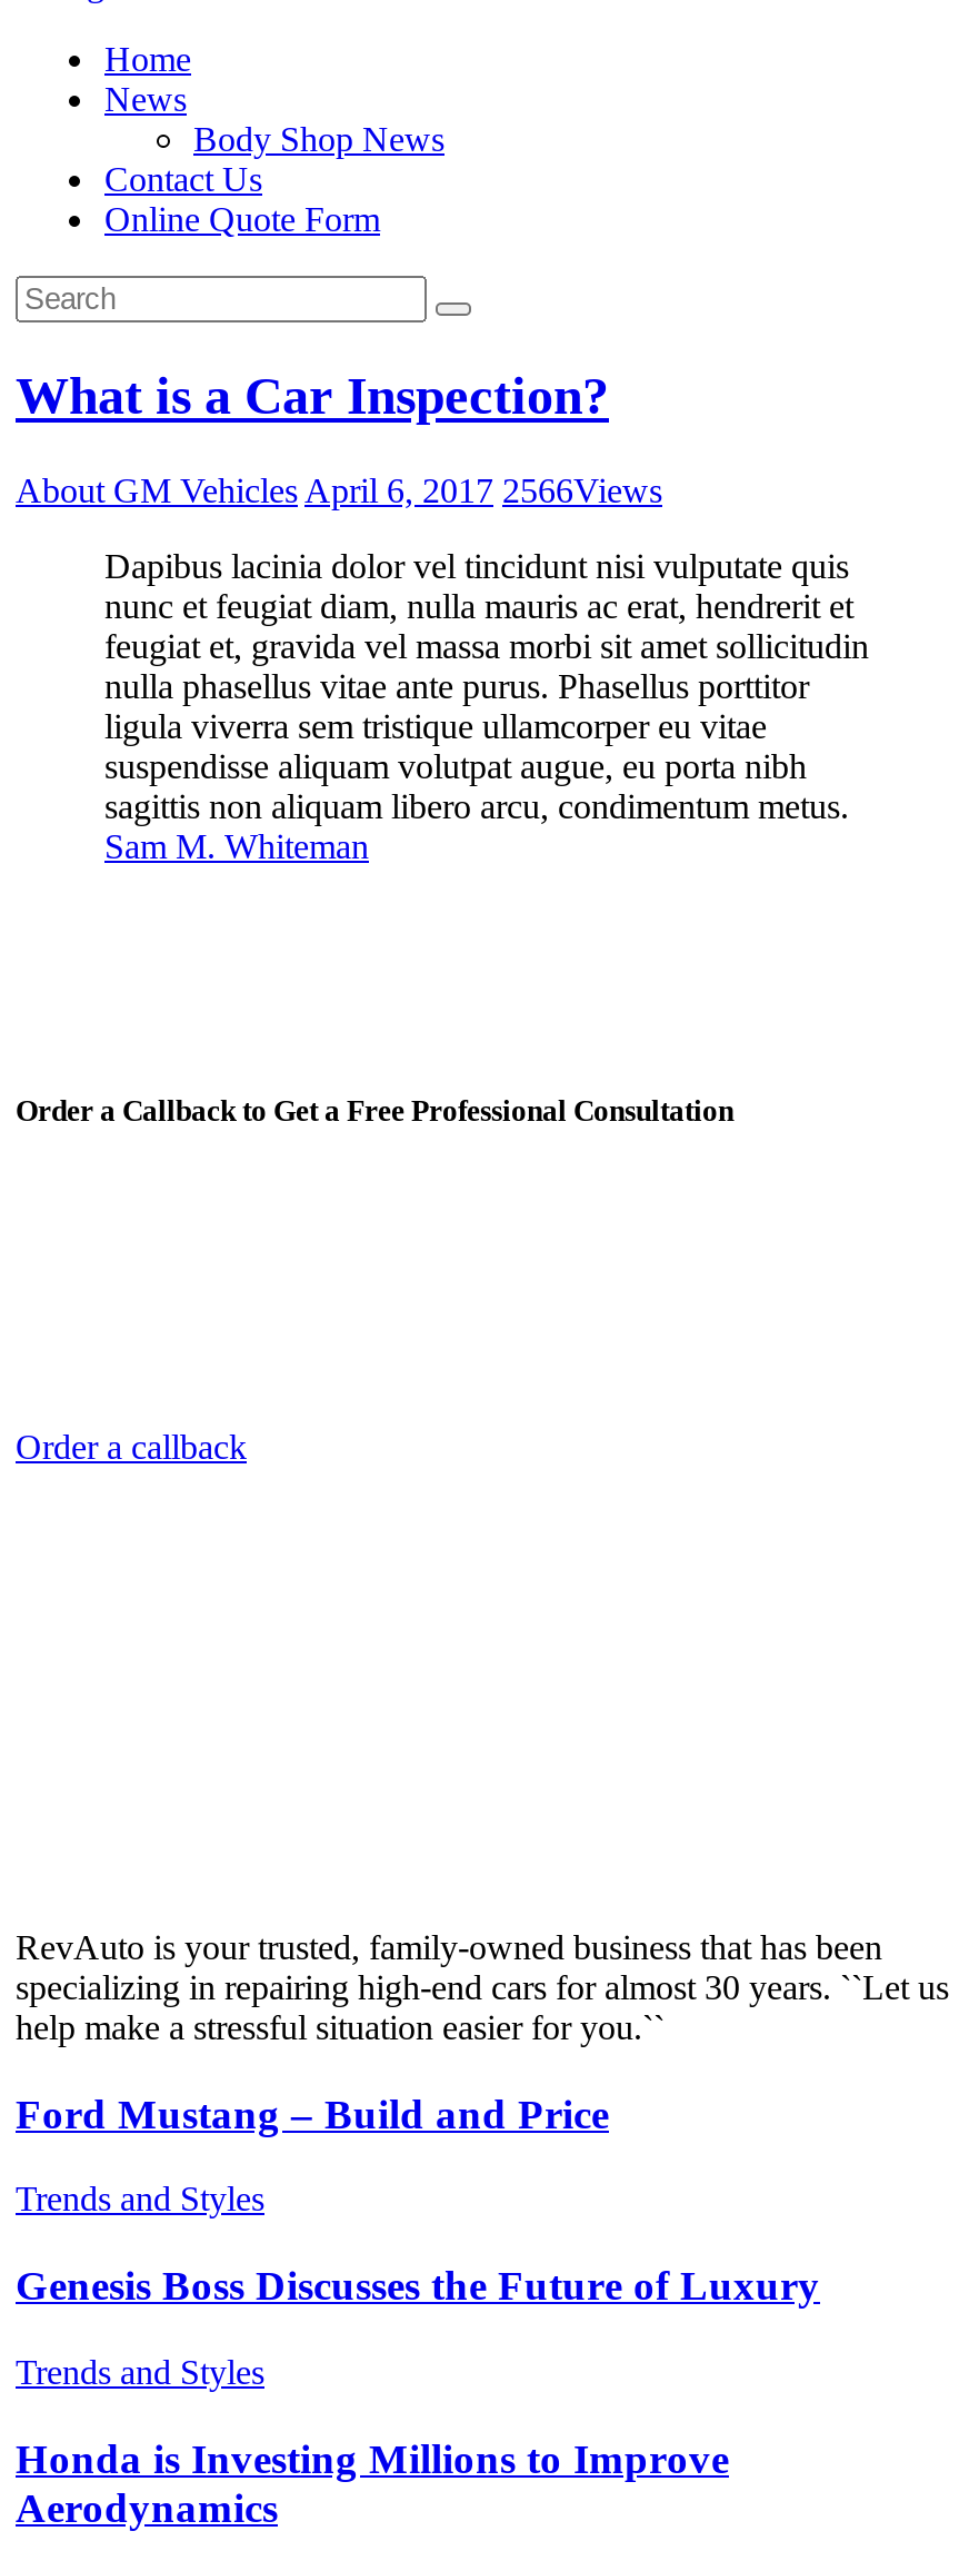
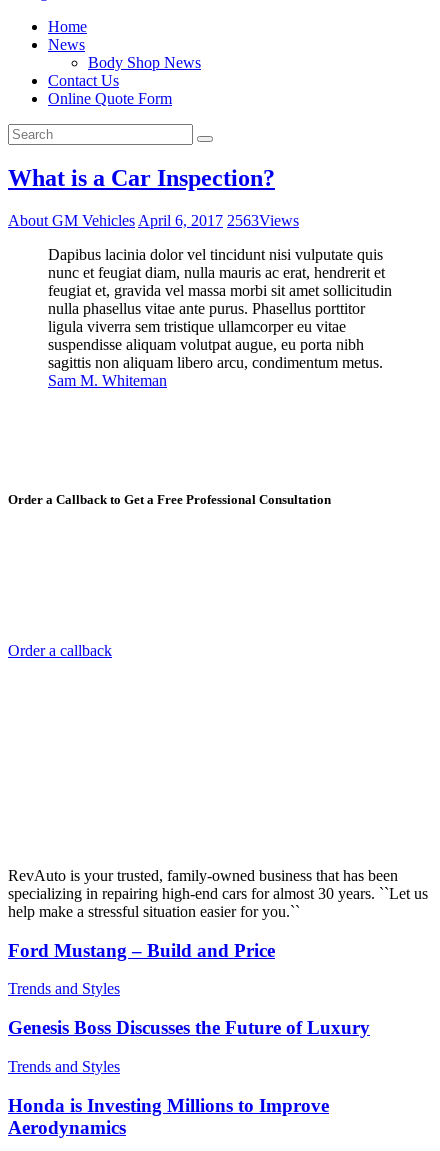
- About GM Vehicles April 6, 2017 2566Views
+ About GM Vehicles April 6, 2017 2563Views
